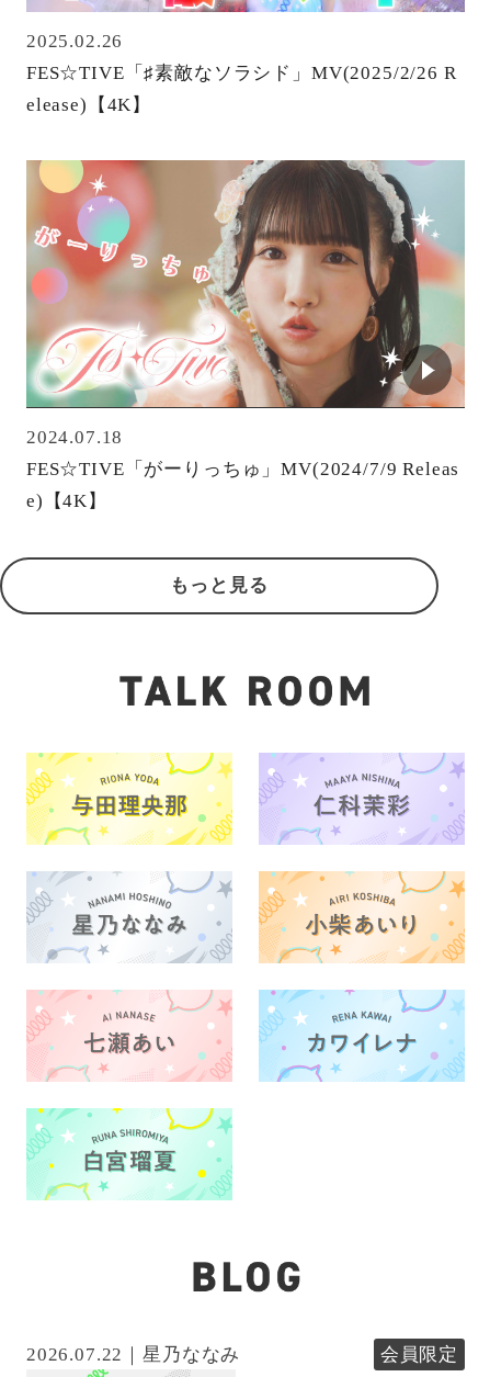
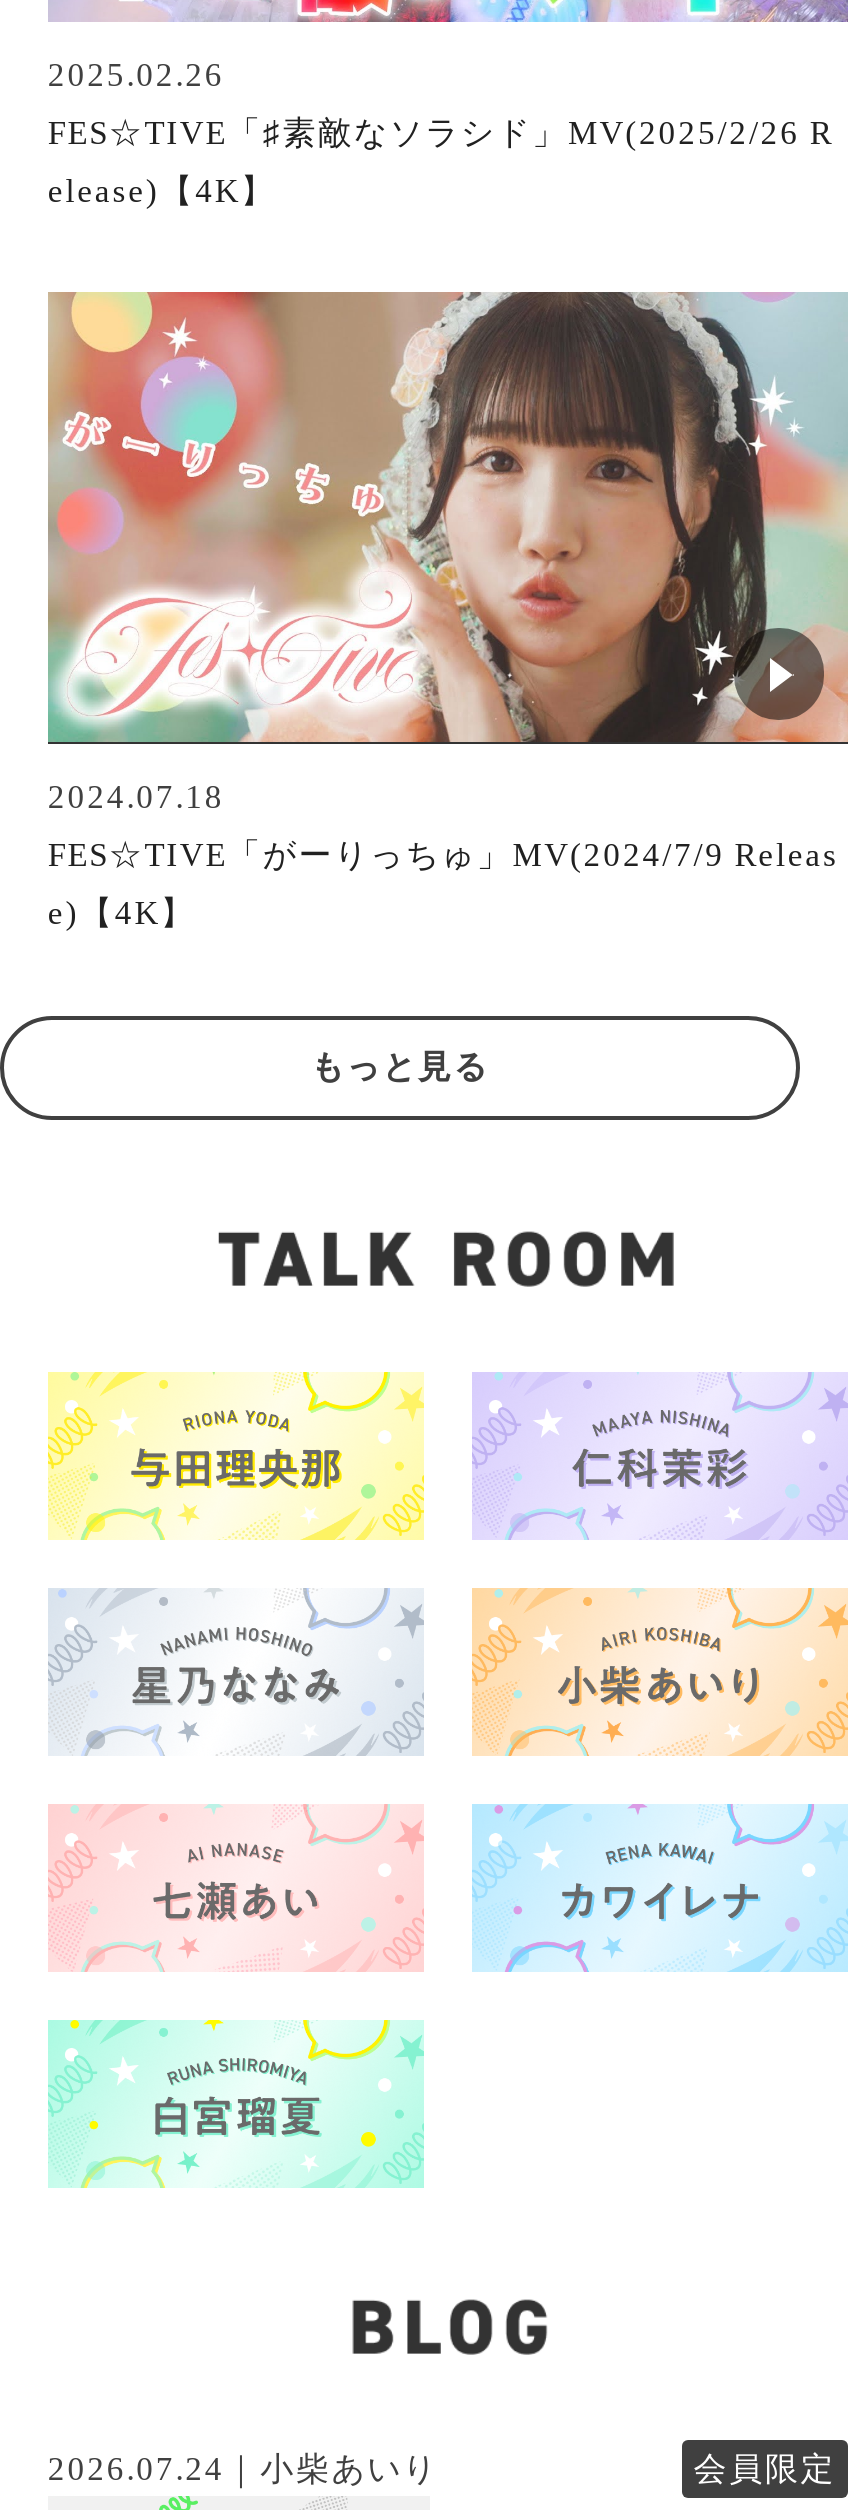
- 2026.07.22
- 星乃ななみ
+ 2026.07.24
+ 小柴あいり
